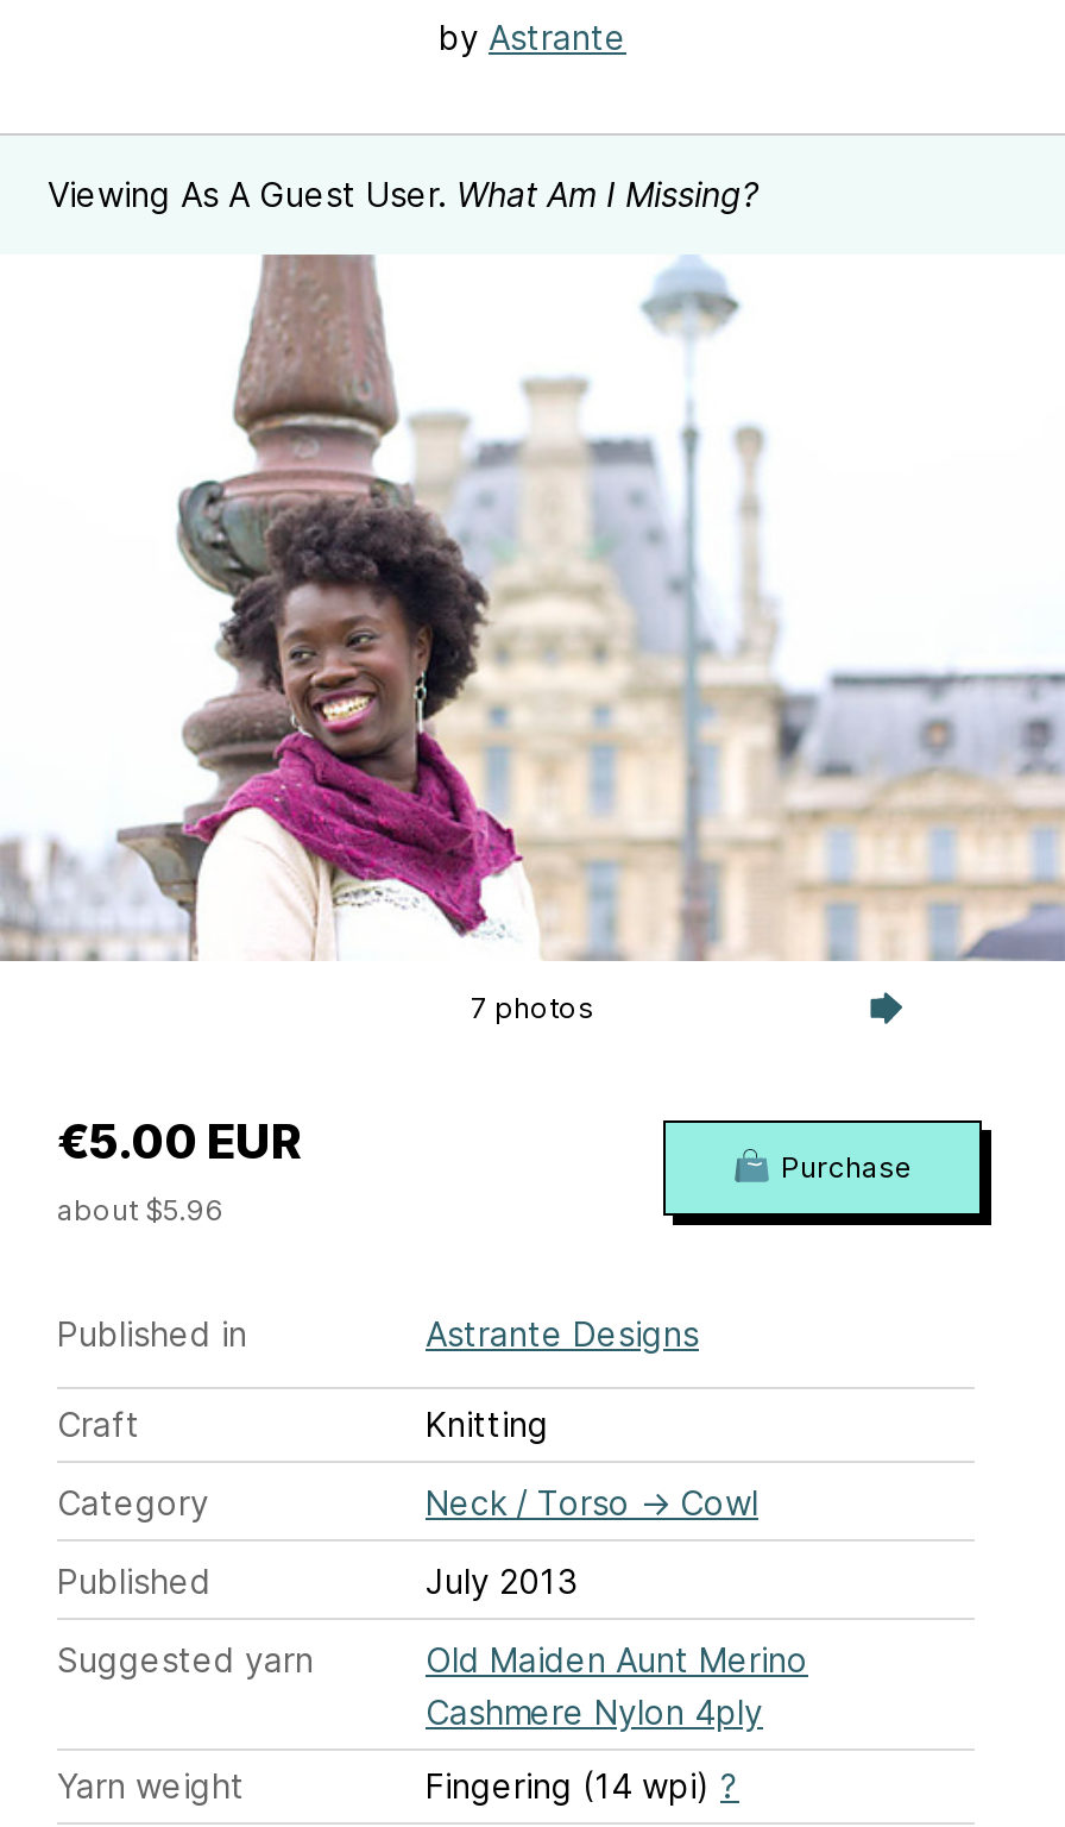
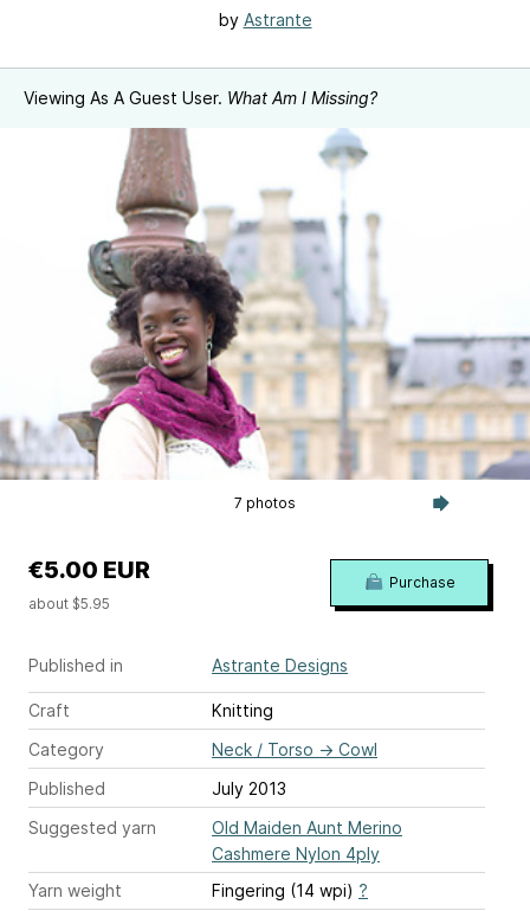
- about $5.96
+ about $5.95
